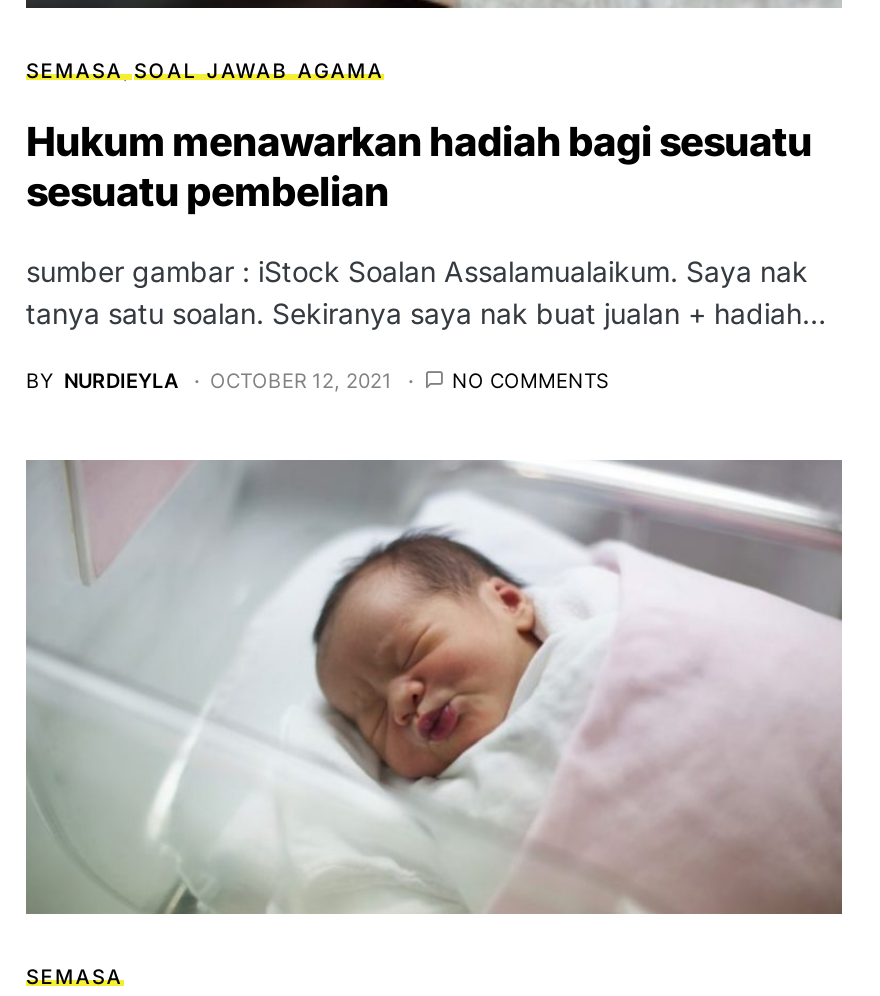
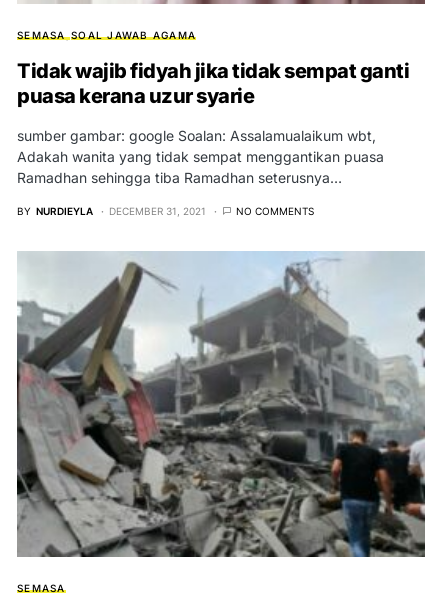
- Hukum menawarkan hadiah bagi sesuatu
- sesuatu pembelian
+ Tidak wajib fidyah jika tidak sempat ganti
+ puasa kerana uzur syarie

- sumber gambar : iStock Soalan Assalamualaikum. Saya nak
- tanya satu soalan. Sekiranya saya nak buat jualan + hadiah…
+ sumber gambar: google Soalan: Assalamualaikum wbt,
+ Adakah wanita yang tidak sempat menggantikan puasa
+ Ramadhan sehingga tiba Ramadhan seterusnya…

- BY NURDIEYLA OCTOBER 12, 2021
+ BY NURDIEYLA DECEMBER 31, 2021

- [image]
+ [image]
